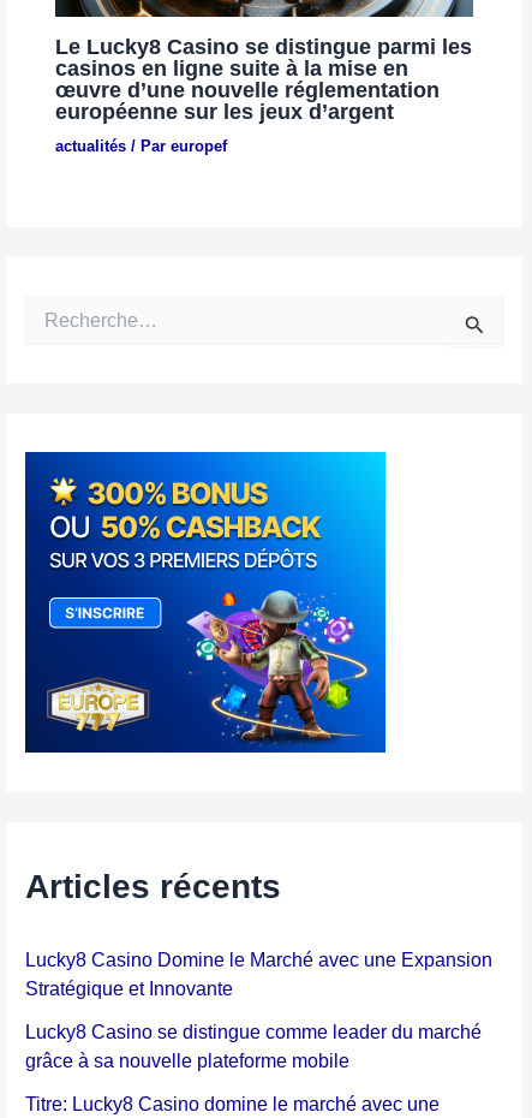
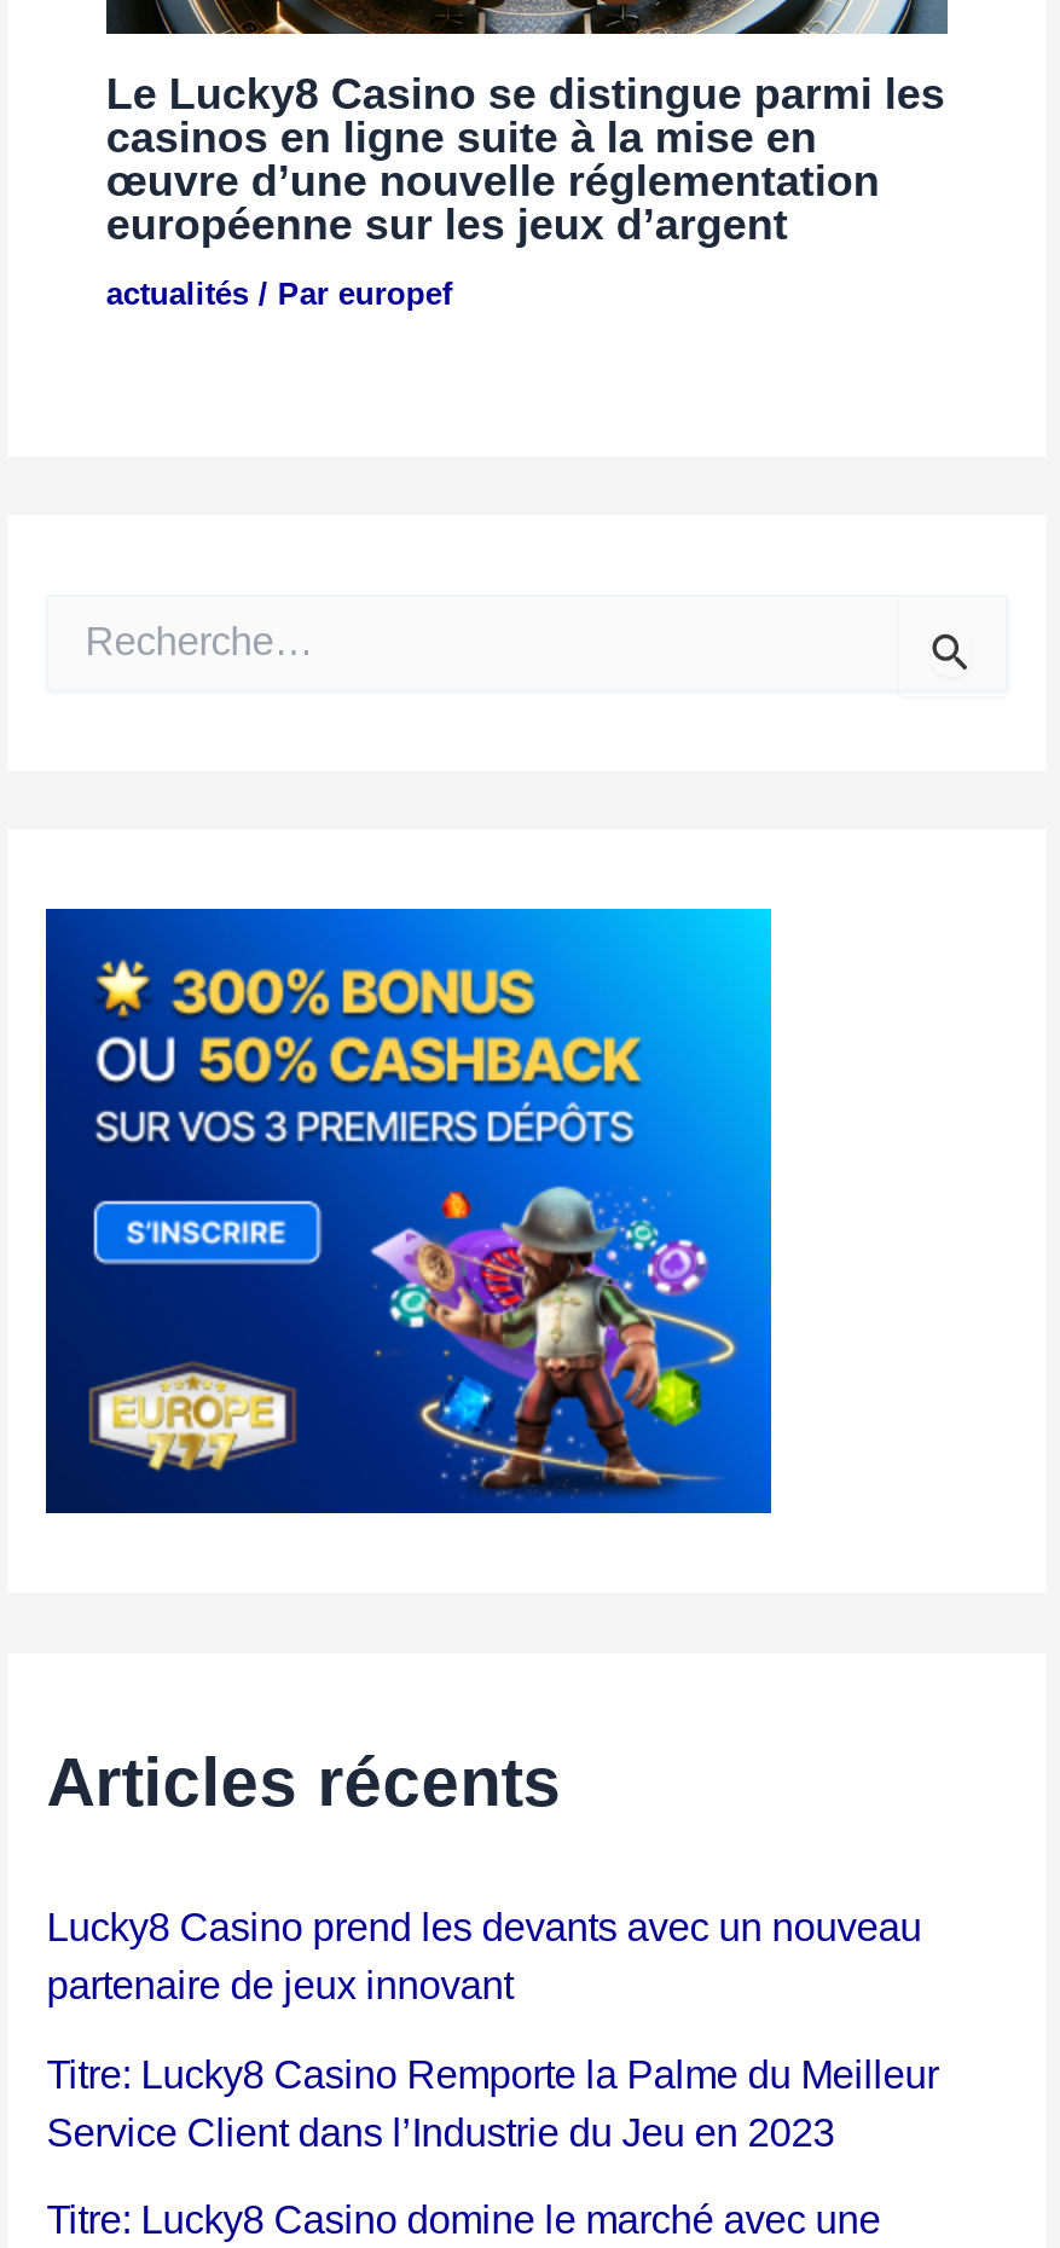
- Lucky8 Casino Domine le Marché avec une Expansion
- Stratégique et Innovante
+ Lucky8 Casino prend les devants avec un nouveau
+ partenaire de jeux innovant

- Lucky8 Casino se distingue comme leader du marché
- grâce à sa nouvelle plateforme mobile
+ Titre: Lucky8 Casino Remporte la Palme du Meilleur
+ Service Client dans l’Industrie du Jeu en 2023
